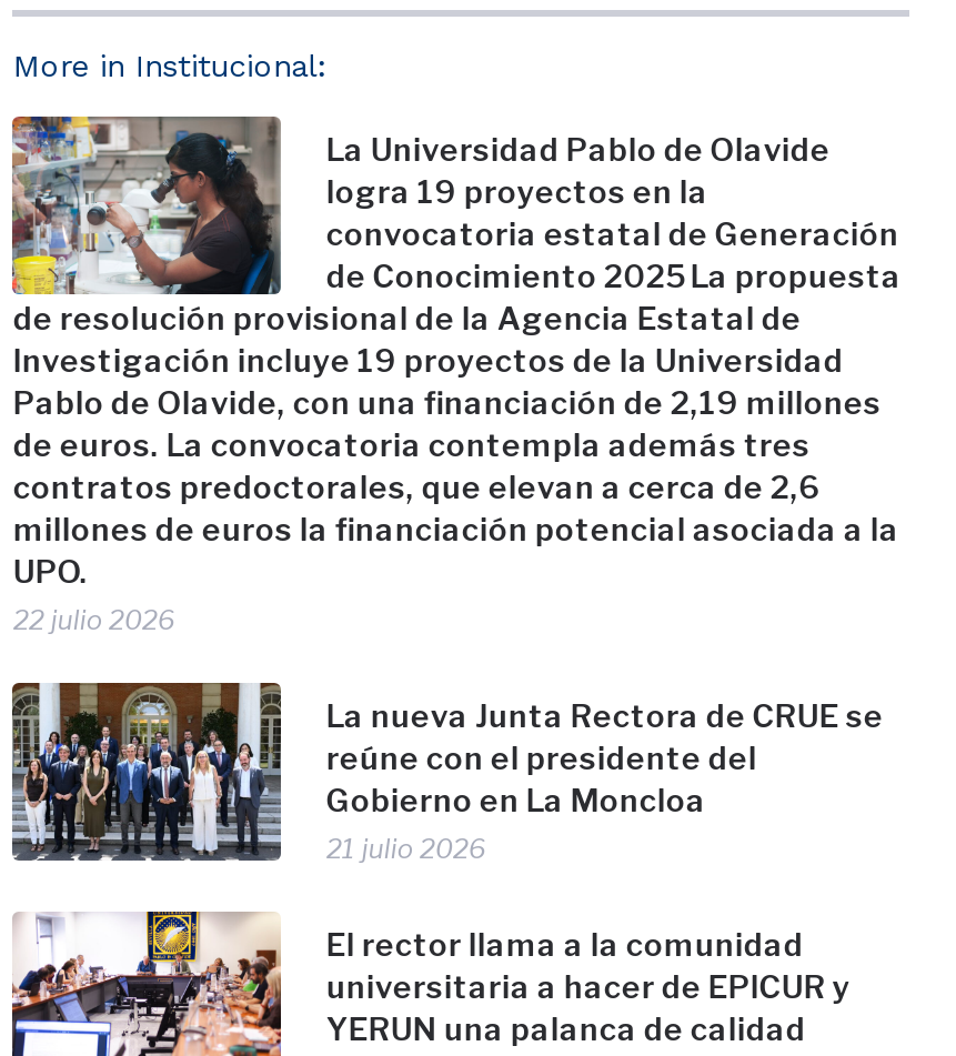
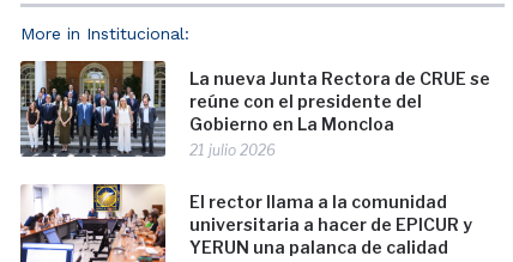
- [image]
- La Universidad Pablo de Olavide
- logra 19 proyectos en la
- convocatoria estatal de Generación
- de Conocimiento 2025 La propuesta
- de resolución provisional de la Agencia Estatal de
- Investigación incluye 19 proyectos de la Universidad
- Pablo de Olavide, con una financiación de 2,19 millones
- de euros. La convocatoria contempla además tres
- contratos predoctorales, que elevan a cerca de 2,6
- millones de euros la financiación potencial asociada a la
- UPO.
- 22 julio 2026
